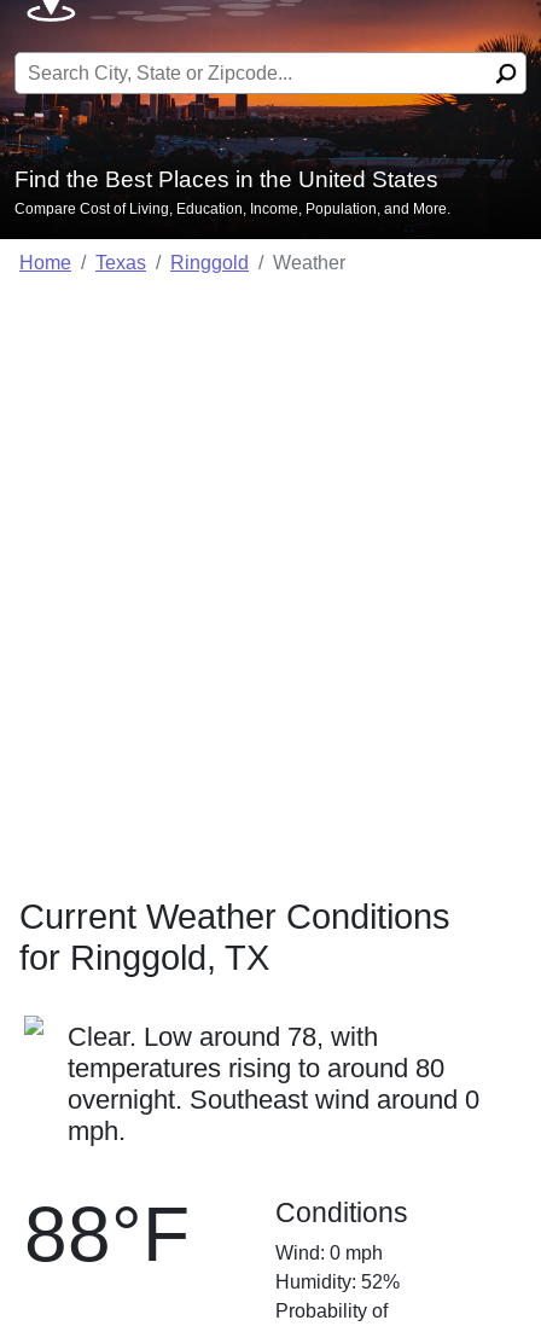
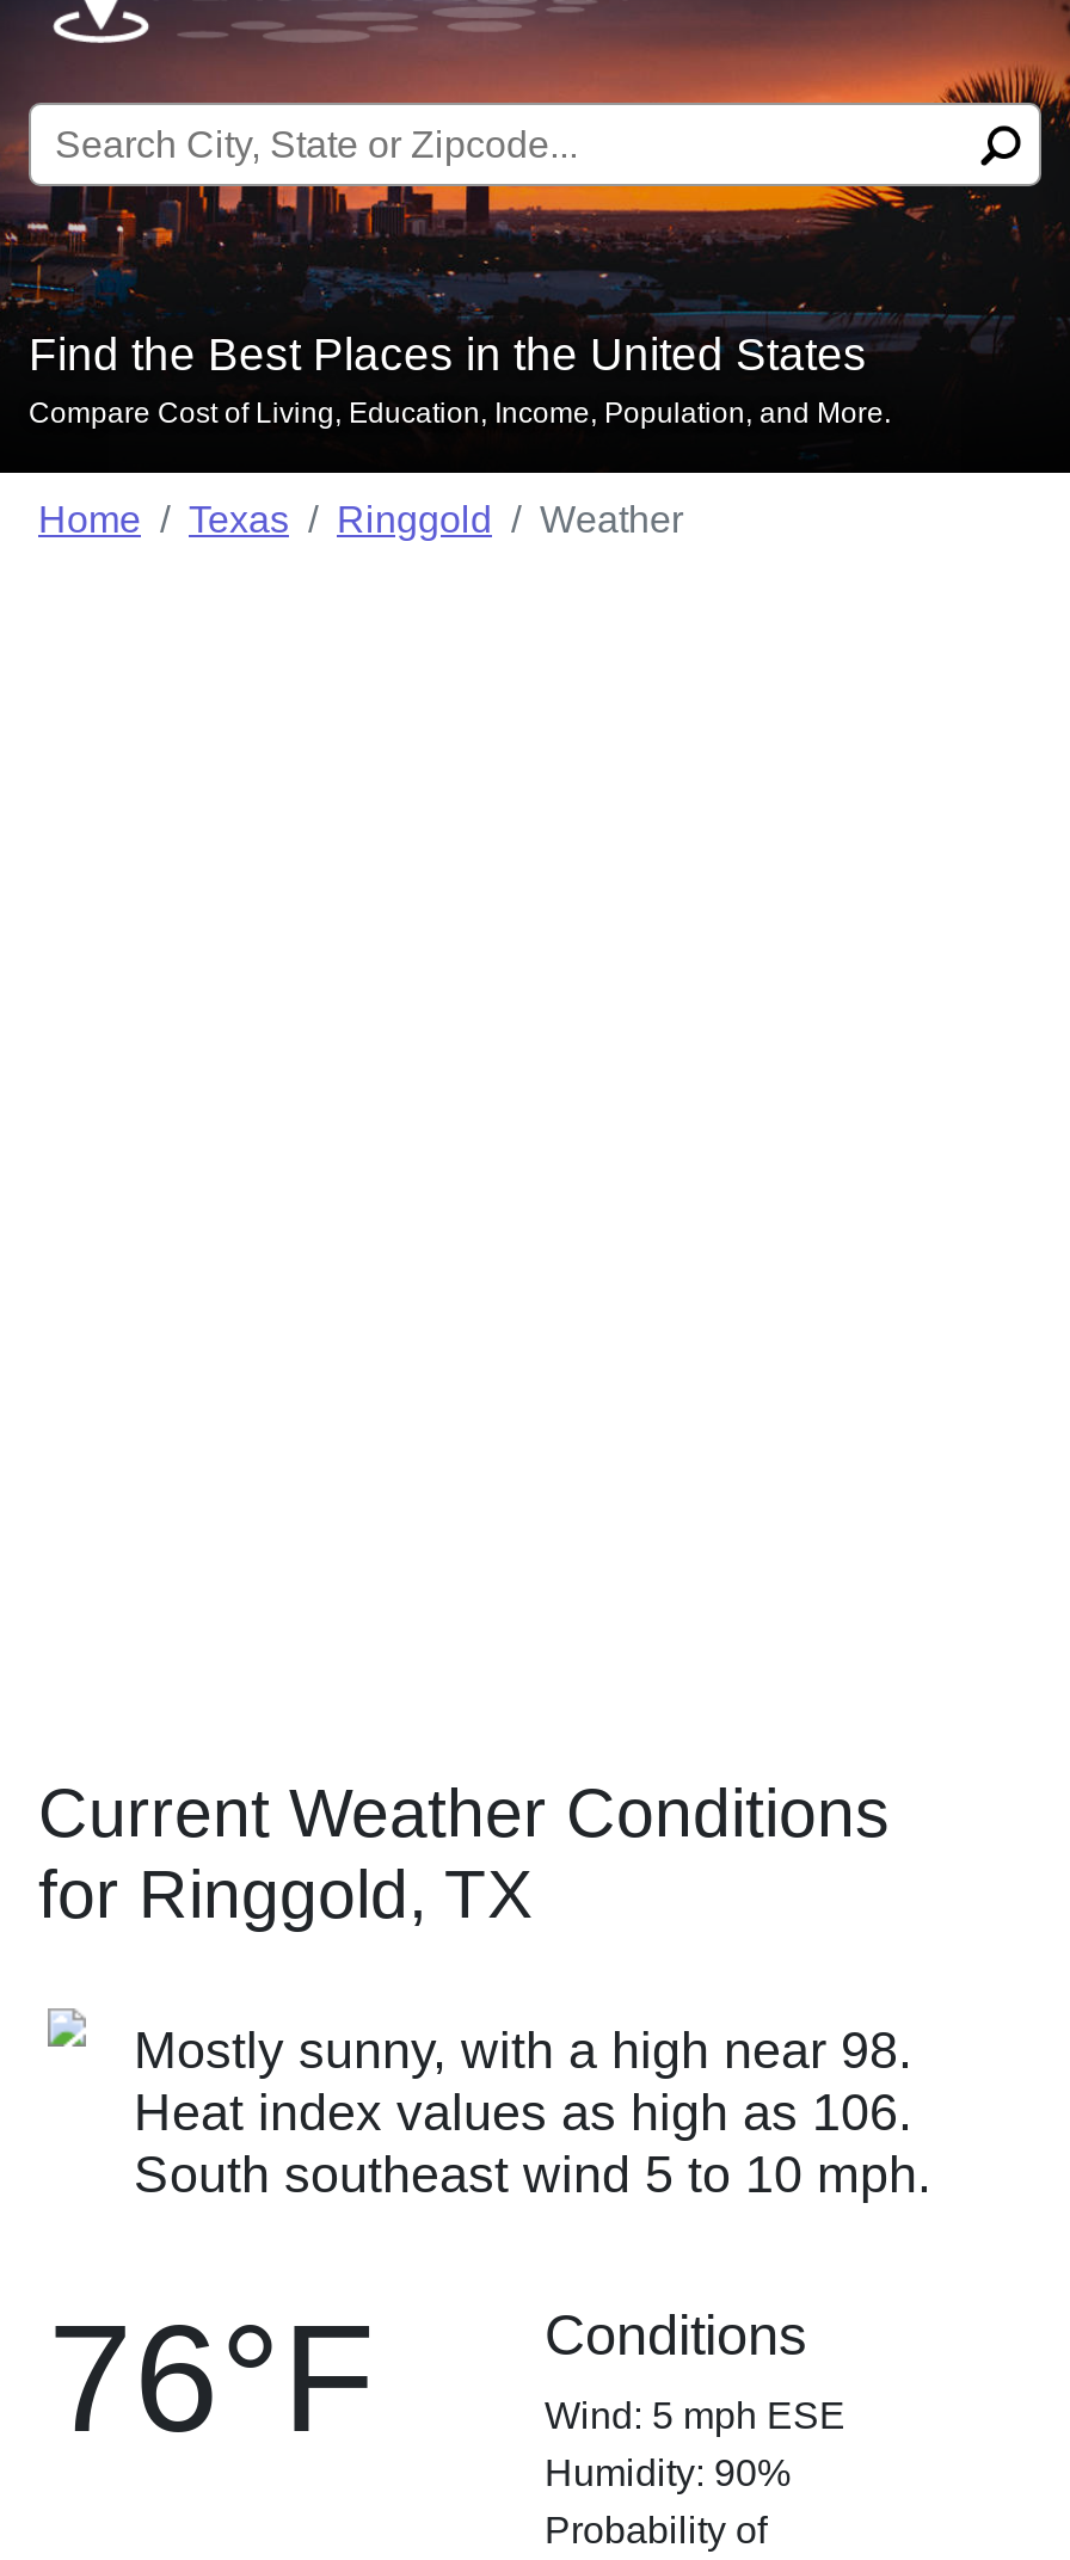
- Clear. Low around 78, with
- temperatures rising to around 80
- overnight. Southeast wind around 0
- mph.
+ Mostly sunny, with a high near 98.
+ Heat index values as high as 106.
+ South southeast wind 5 to 10 mph.

- 88°F
+ 76°F

- Wind: 0 mph
- Humidity: 52%
+ Wind: 5 mph ESE
+ Humidity: 90%
